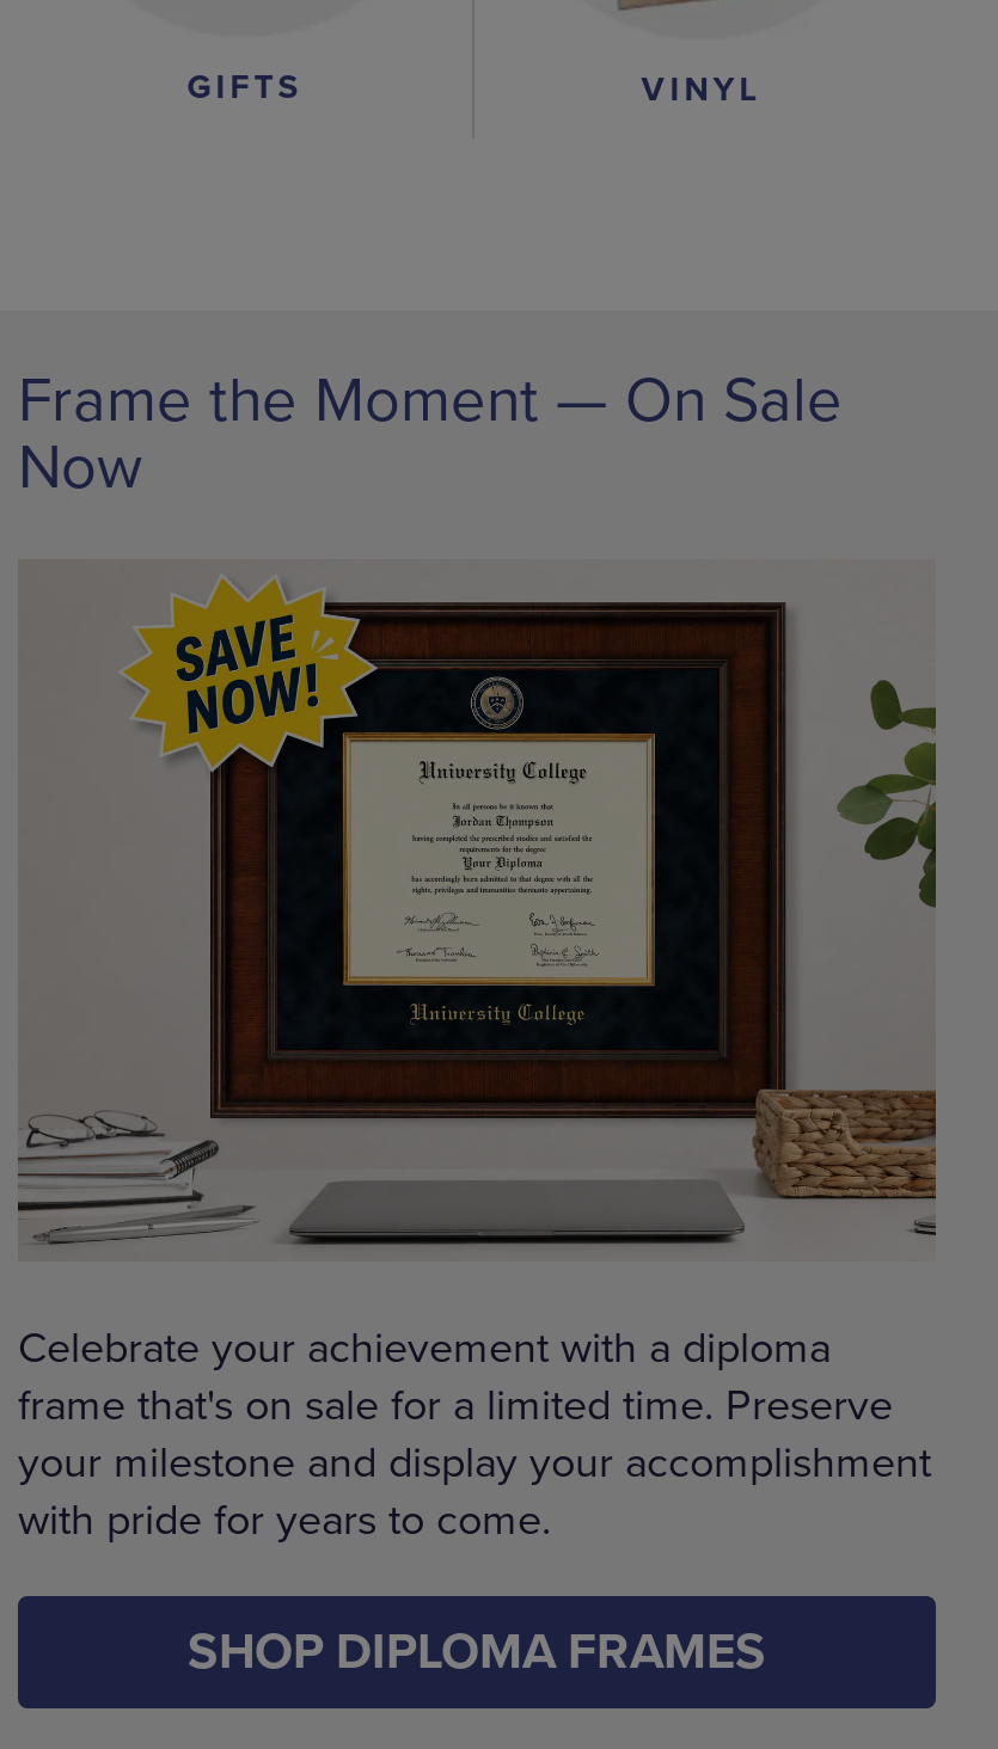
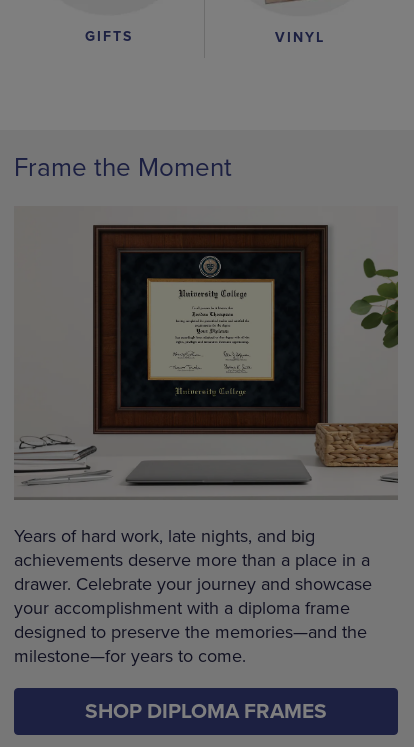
- Frame the Moment — On Sale
- Now
+ Frame the Moment

- [image]
- Celebrate your achievement with a diploma
- frame that's on sale for a limited time. Preserve
- your milestone and display your accomplishment
- with pride for years to come.
+ [image]
+ Years of hard work, late nights, and big
+ achievements deserve more than a place in a
+ drawer. Celebrate your journey and showcase
+ your accomplishment with a diploma frame
+ designed to preserve the memories—and the
+ milestone—for years to come.
